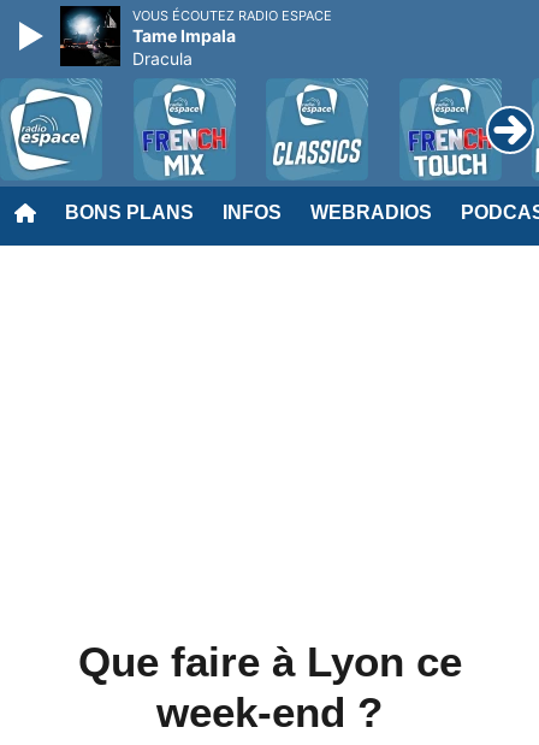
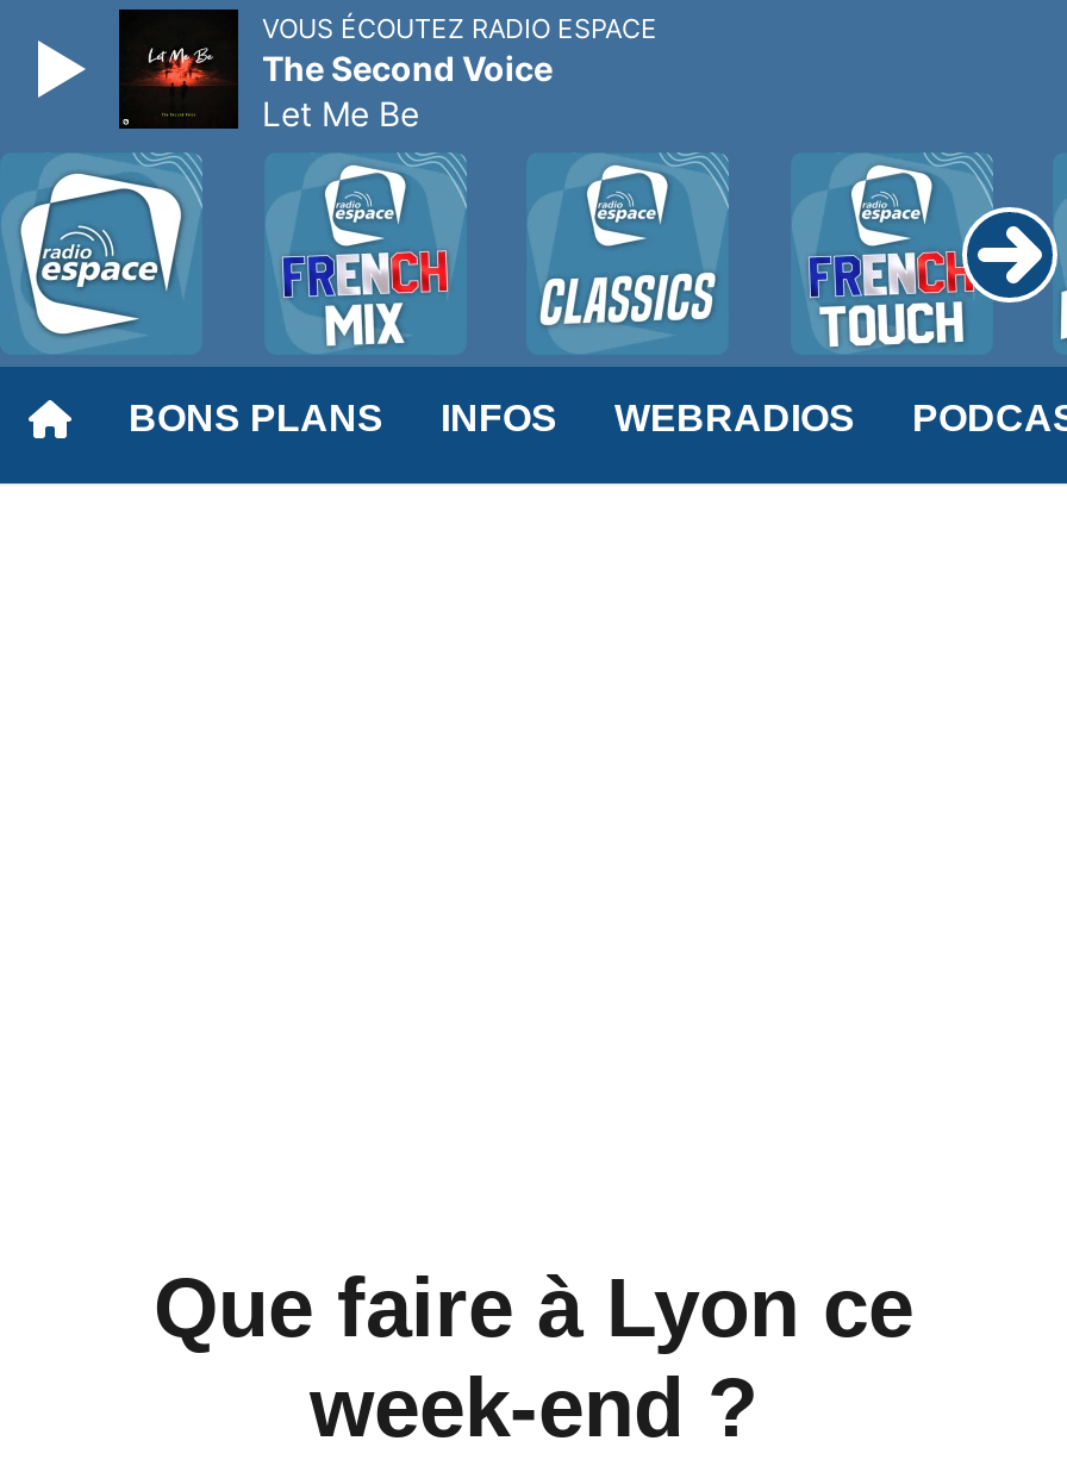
- [image]
- Tame Impala
- Dracula
+ [image]
+ The Second Voice
+ Let Me Be
